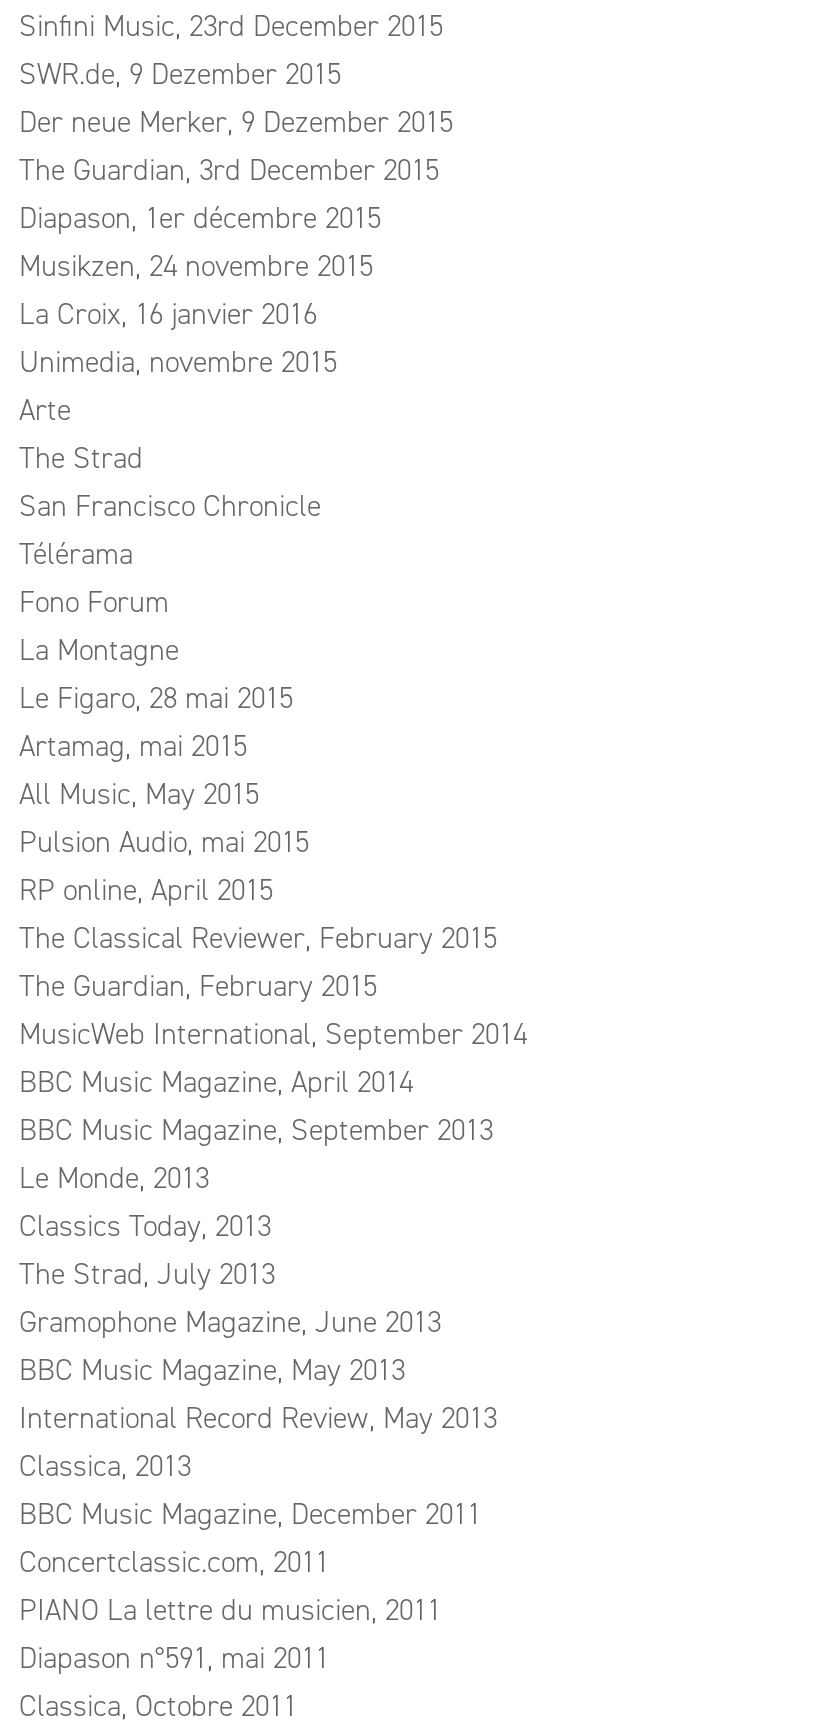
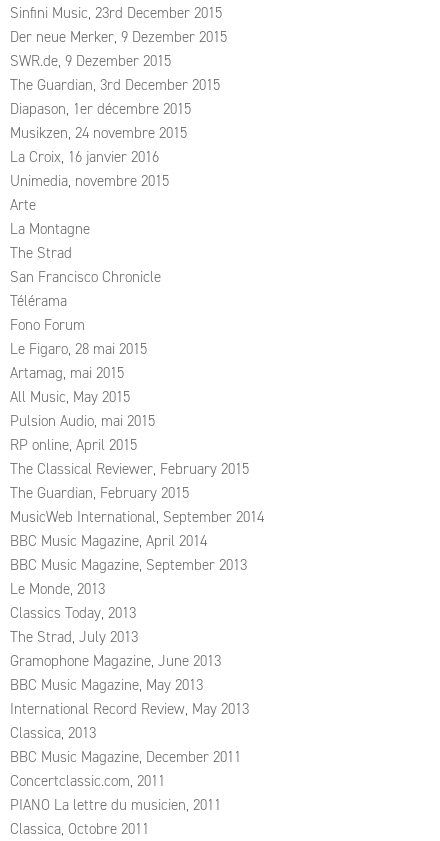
moved down: SWR.de, 9 Dezember 2015

moved down: The Strad | San Francisco Chronicle | Télérama | Fono Forum

moved up: La Montagne

- Diapason n°591, mai 2011
